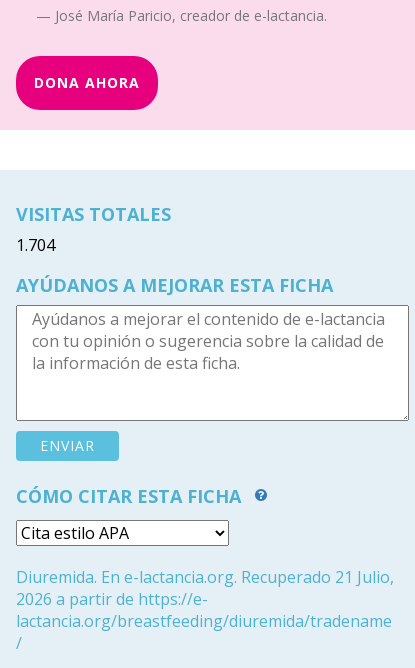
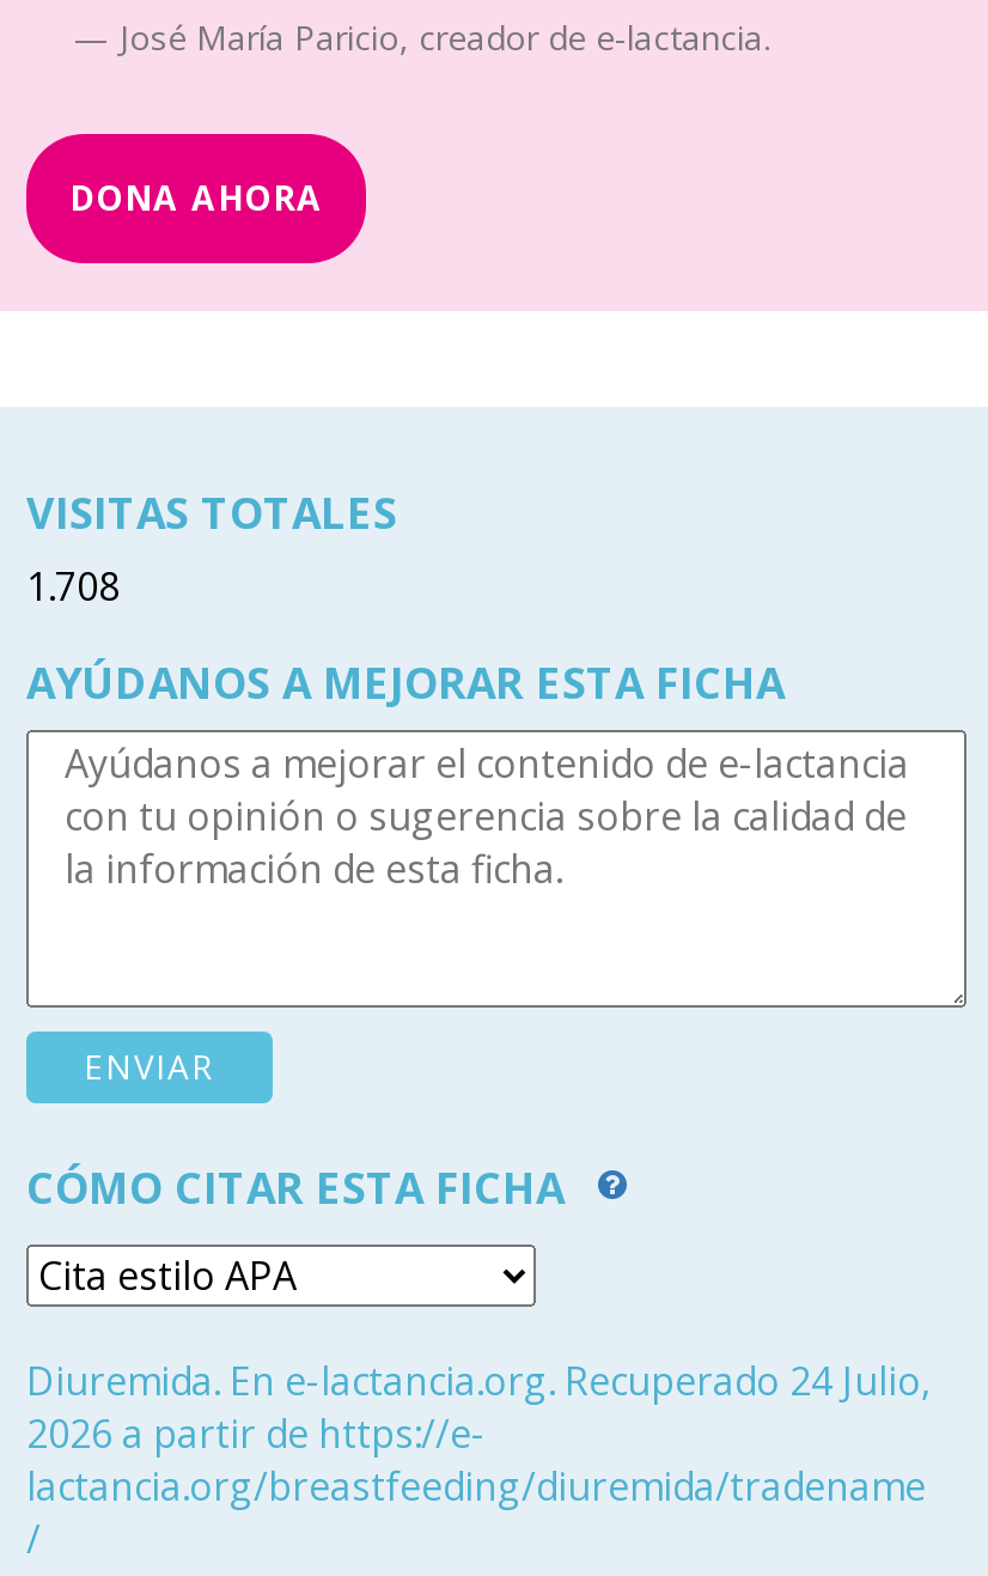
- 1.704
+ 1.708

- Diuremida. En e-lactancia.org. Recuperado 21 Julio,
+ Diuremida. En e-lactancia.org. Recuperado 24 Julio,
